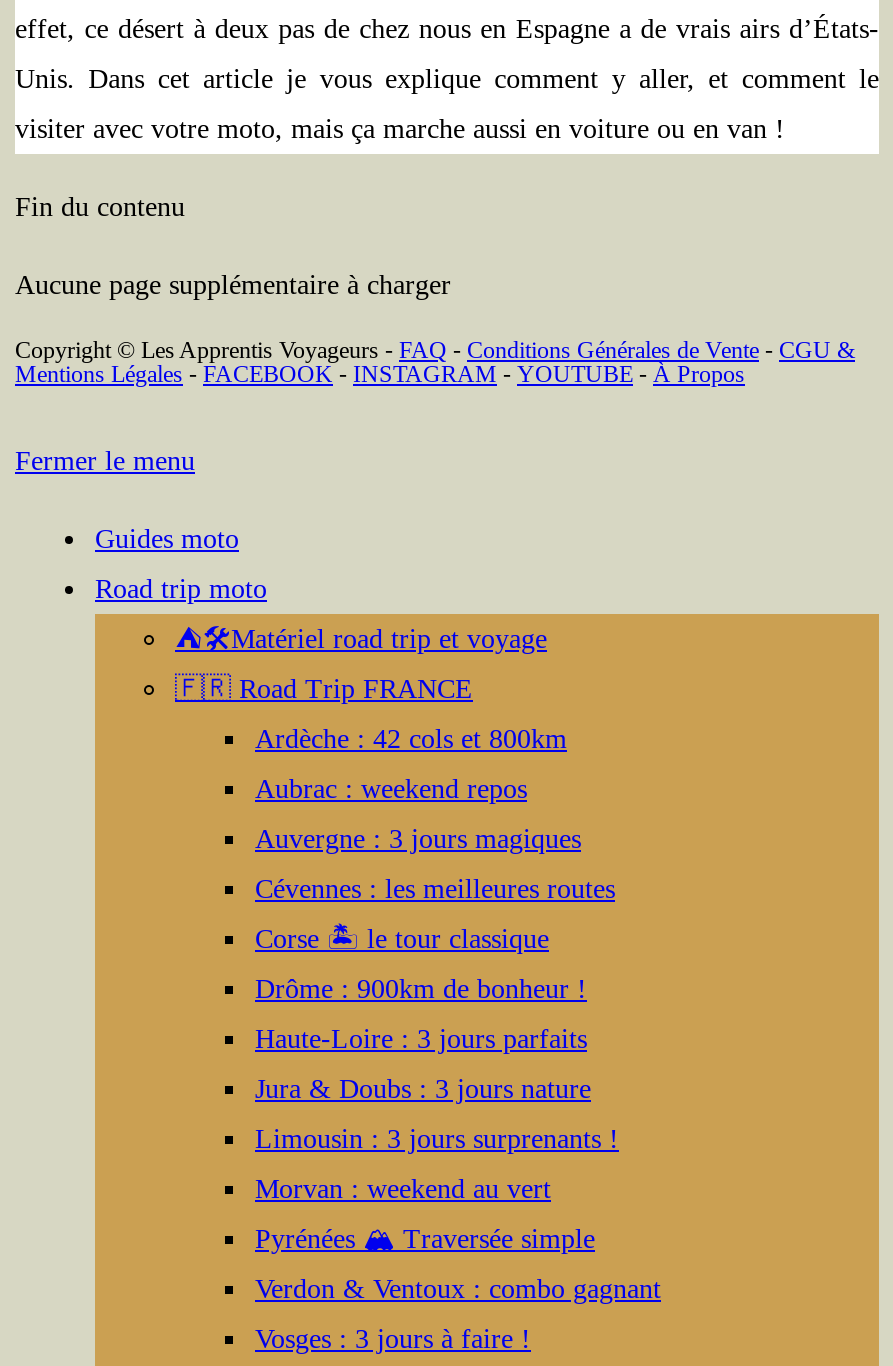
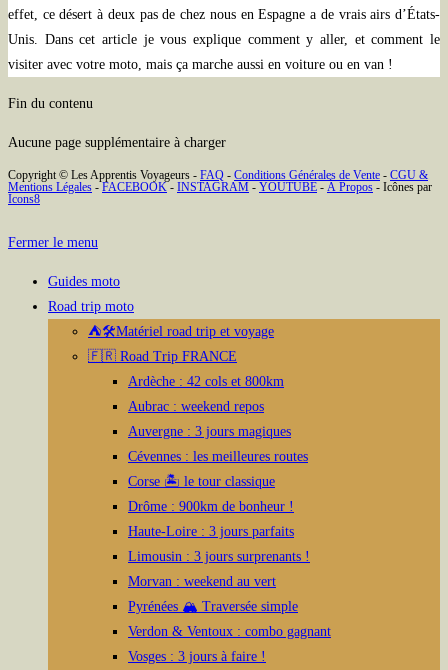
- Mentions Légales -FACEBOOK- INSTAGRAM-YOUTUBE-À Propos
+ Mentions Légales -FACEBOOK- INSTAGRAM-YOUTUBE-À Propos- Icônes par
+ Icons8

- Jura & Doubs : 3 jours nature
